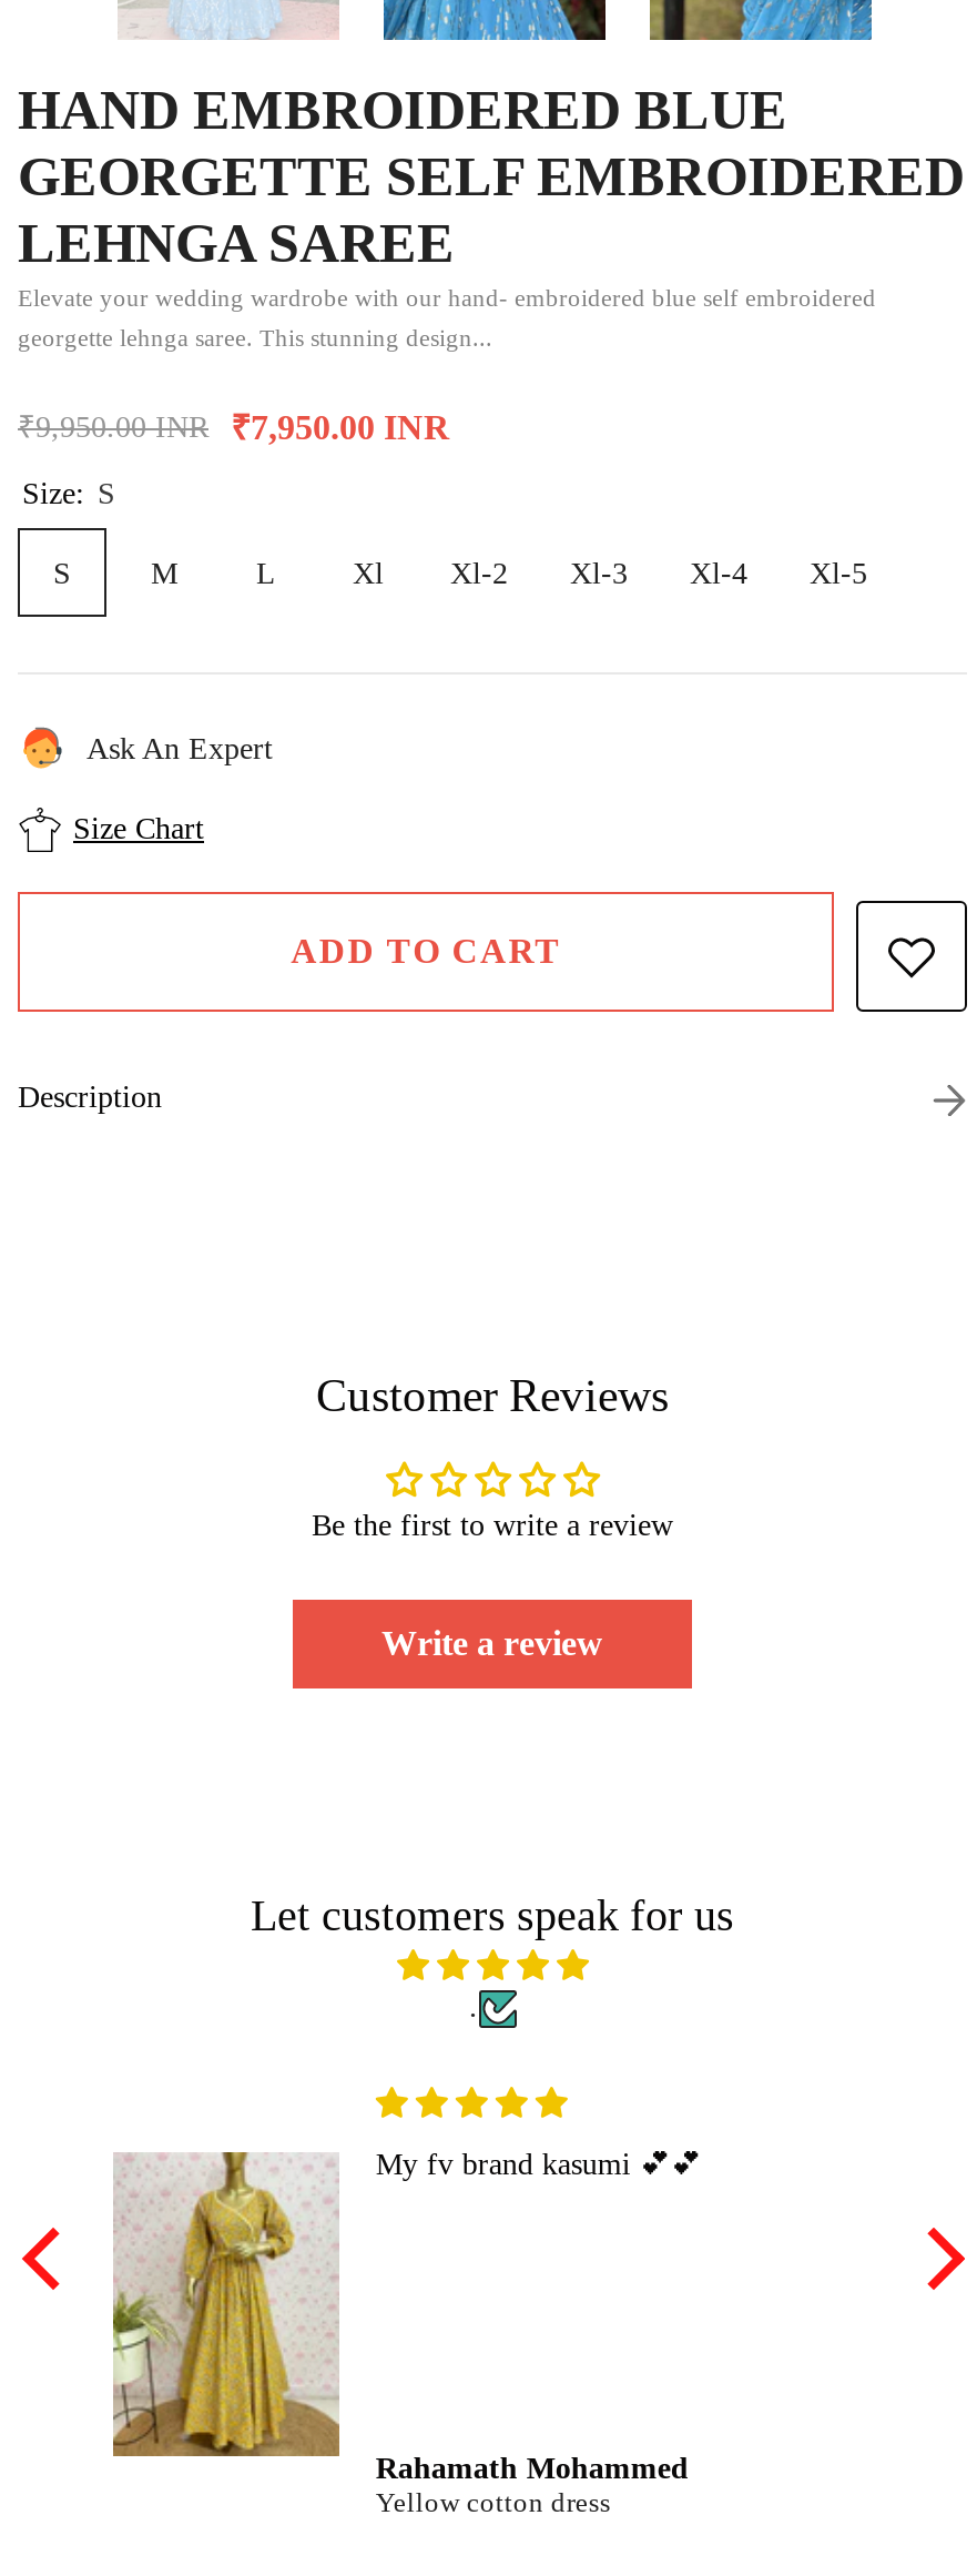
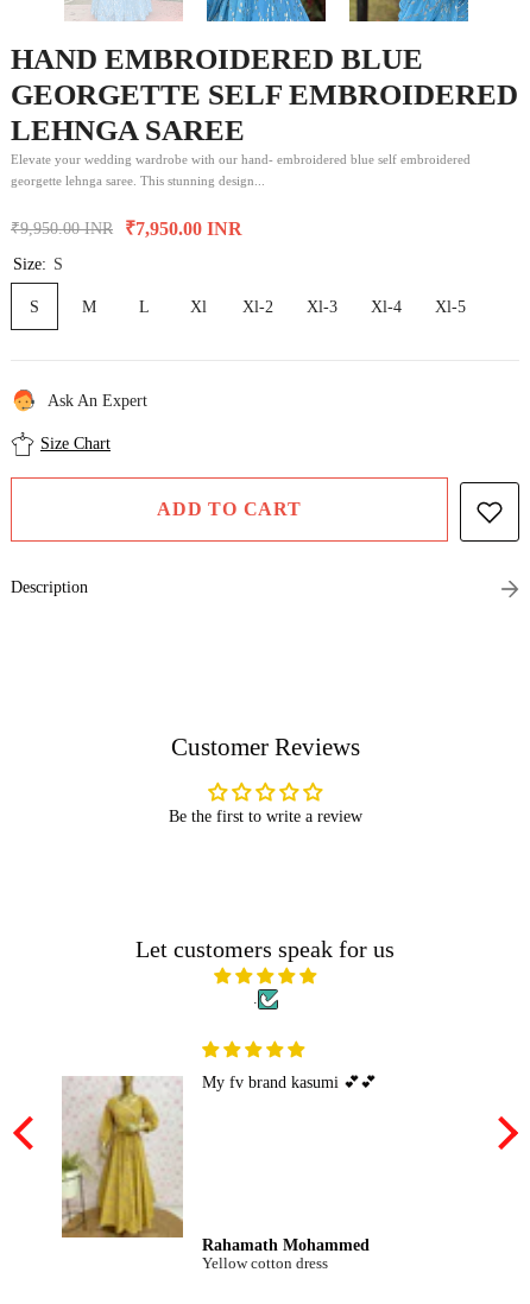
- Write a review
